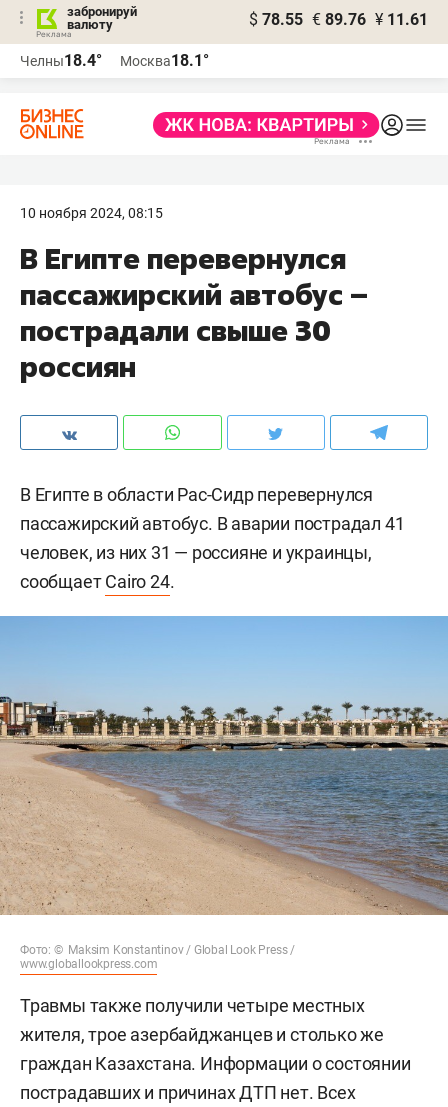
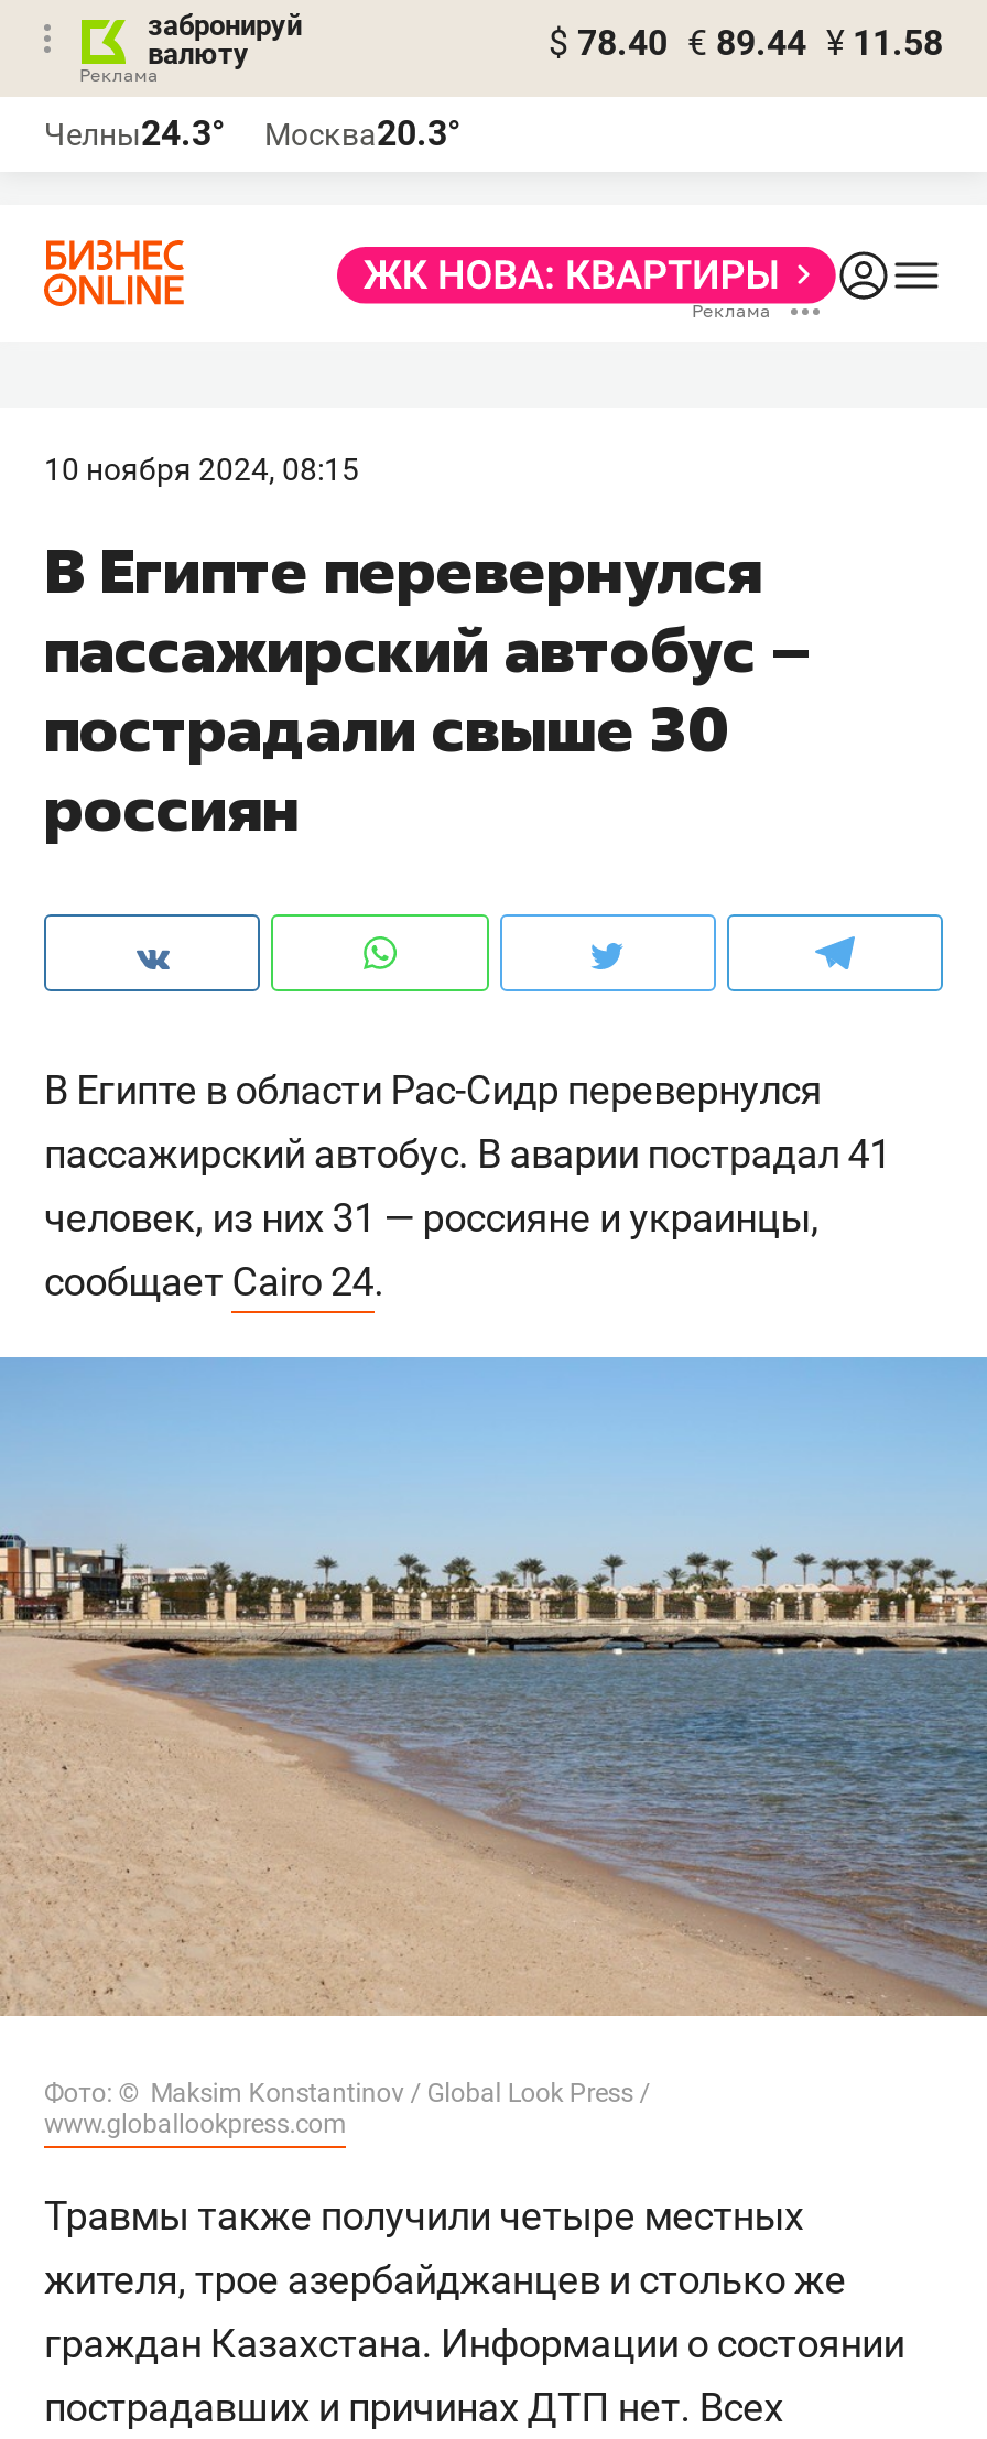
- $ 78.55 € 89.76 ¥ 11.61
+ $ 78.40 € 89.44 ¥ 11.58

- Челны18.4°
+ Челны24.3°

- Москва18.1°
+ Москва20.3°
